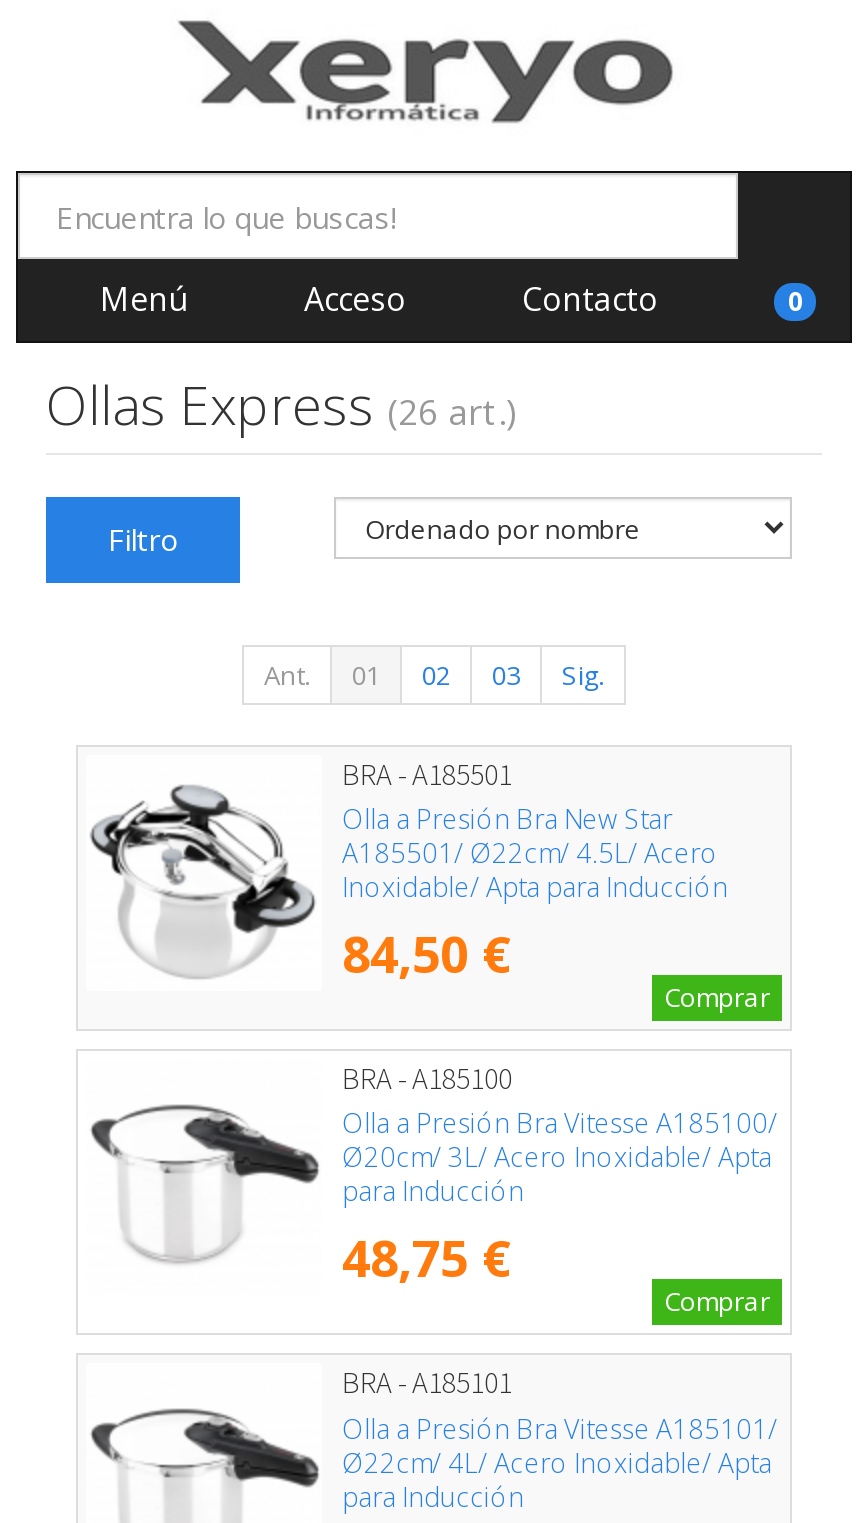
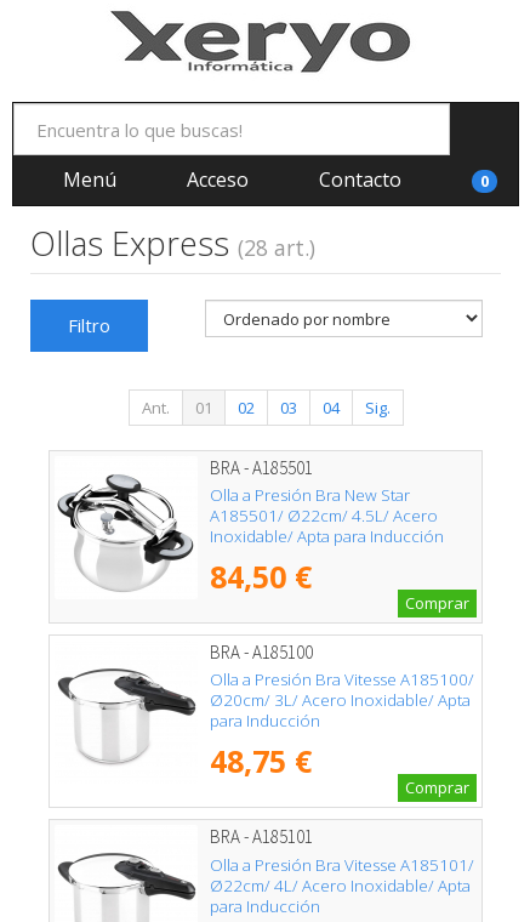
- Ollas Express (26 art.)
+ Ollas Express (28 art.)

+ 04
